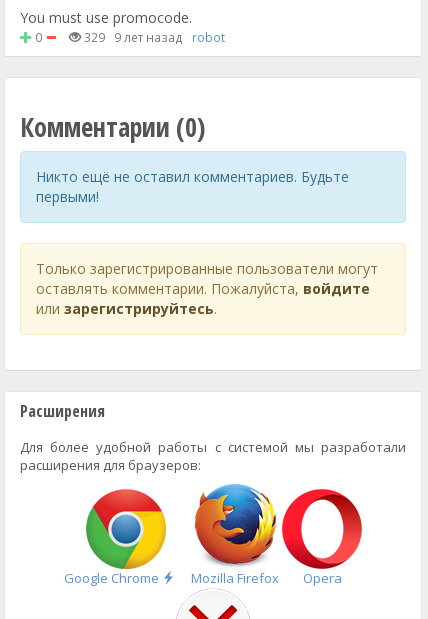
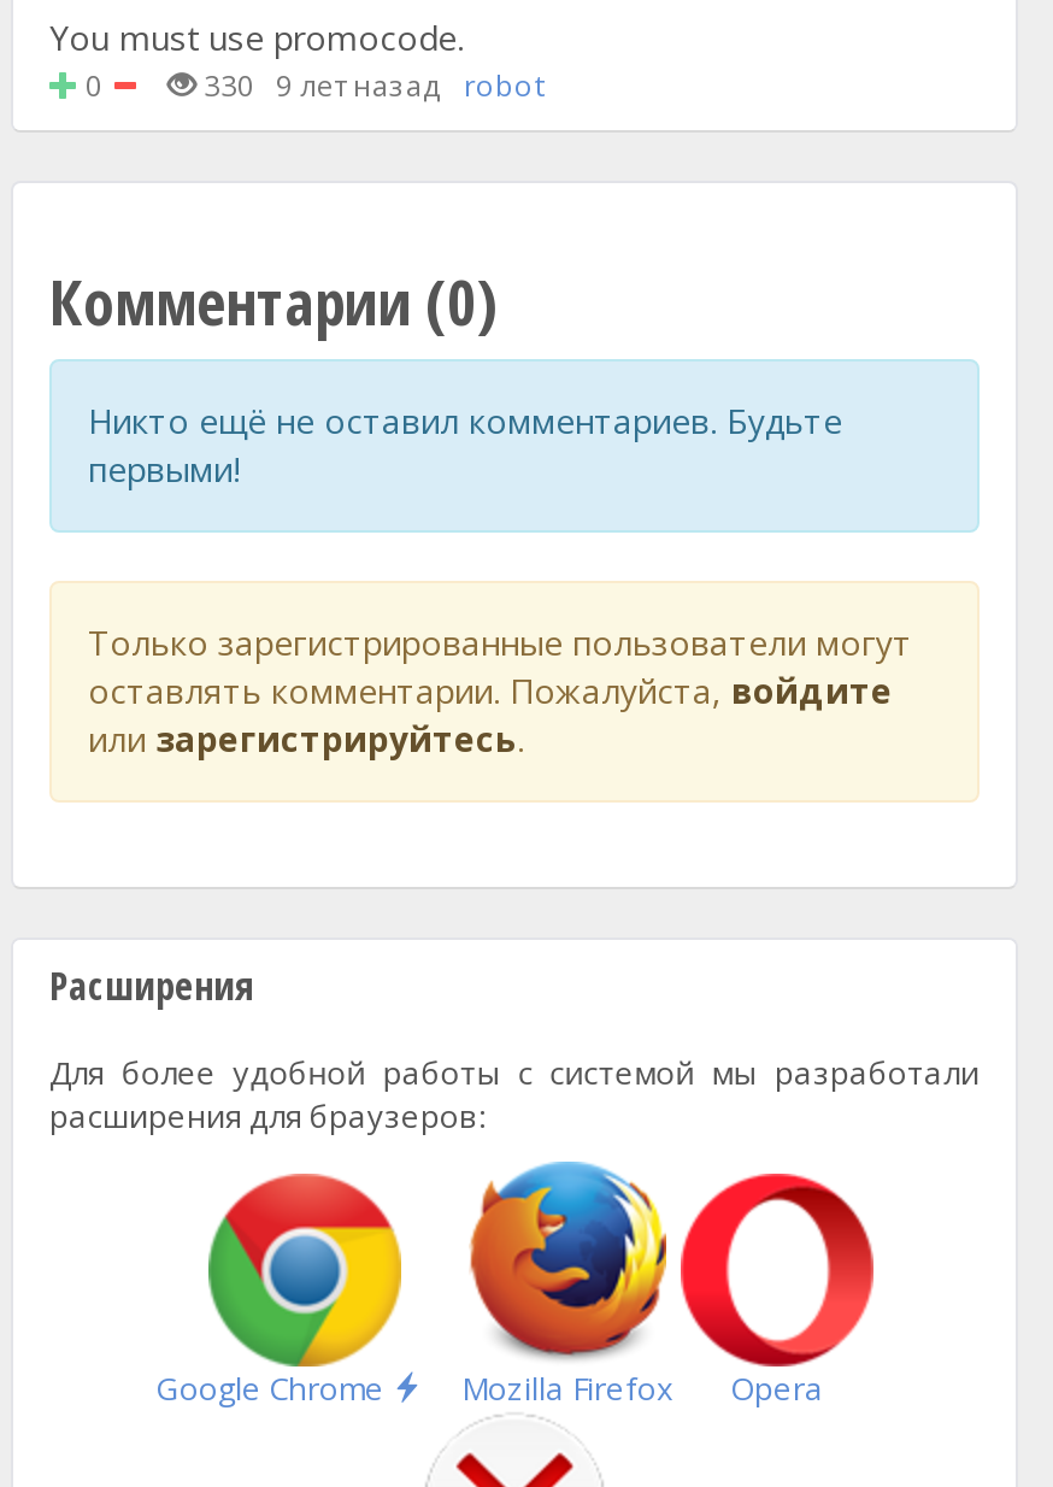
- 329 9 лет назад robot
+ 330 9 лет назад robot
